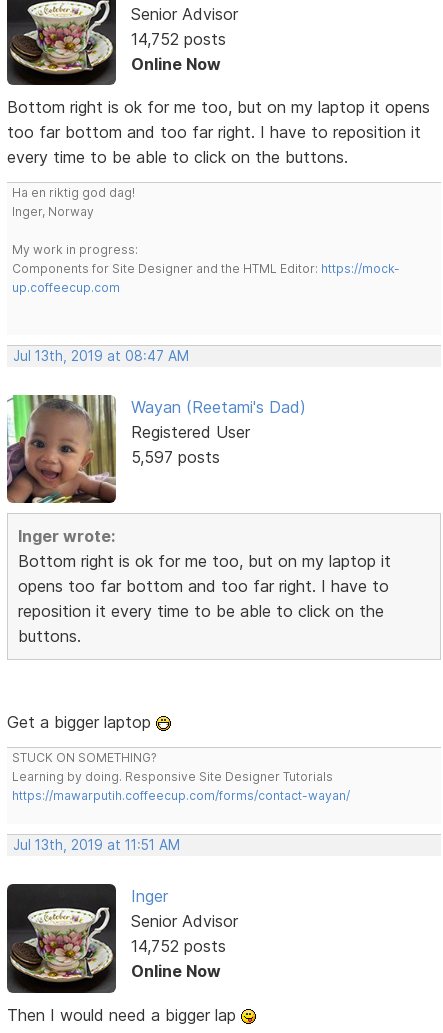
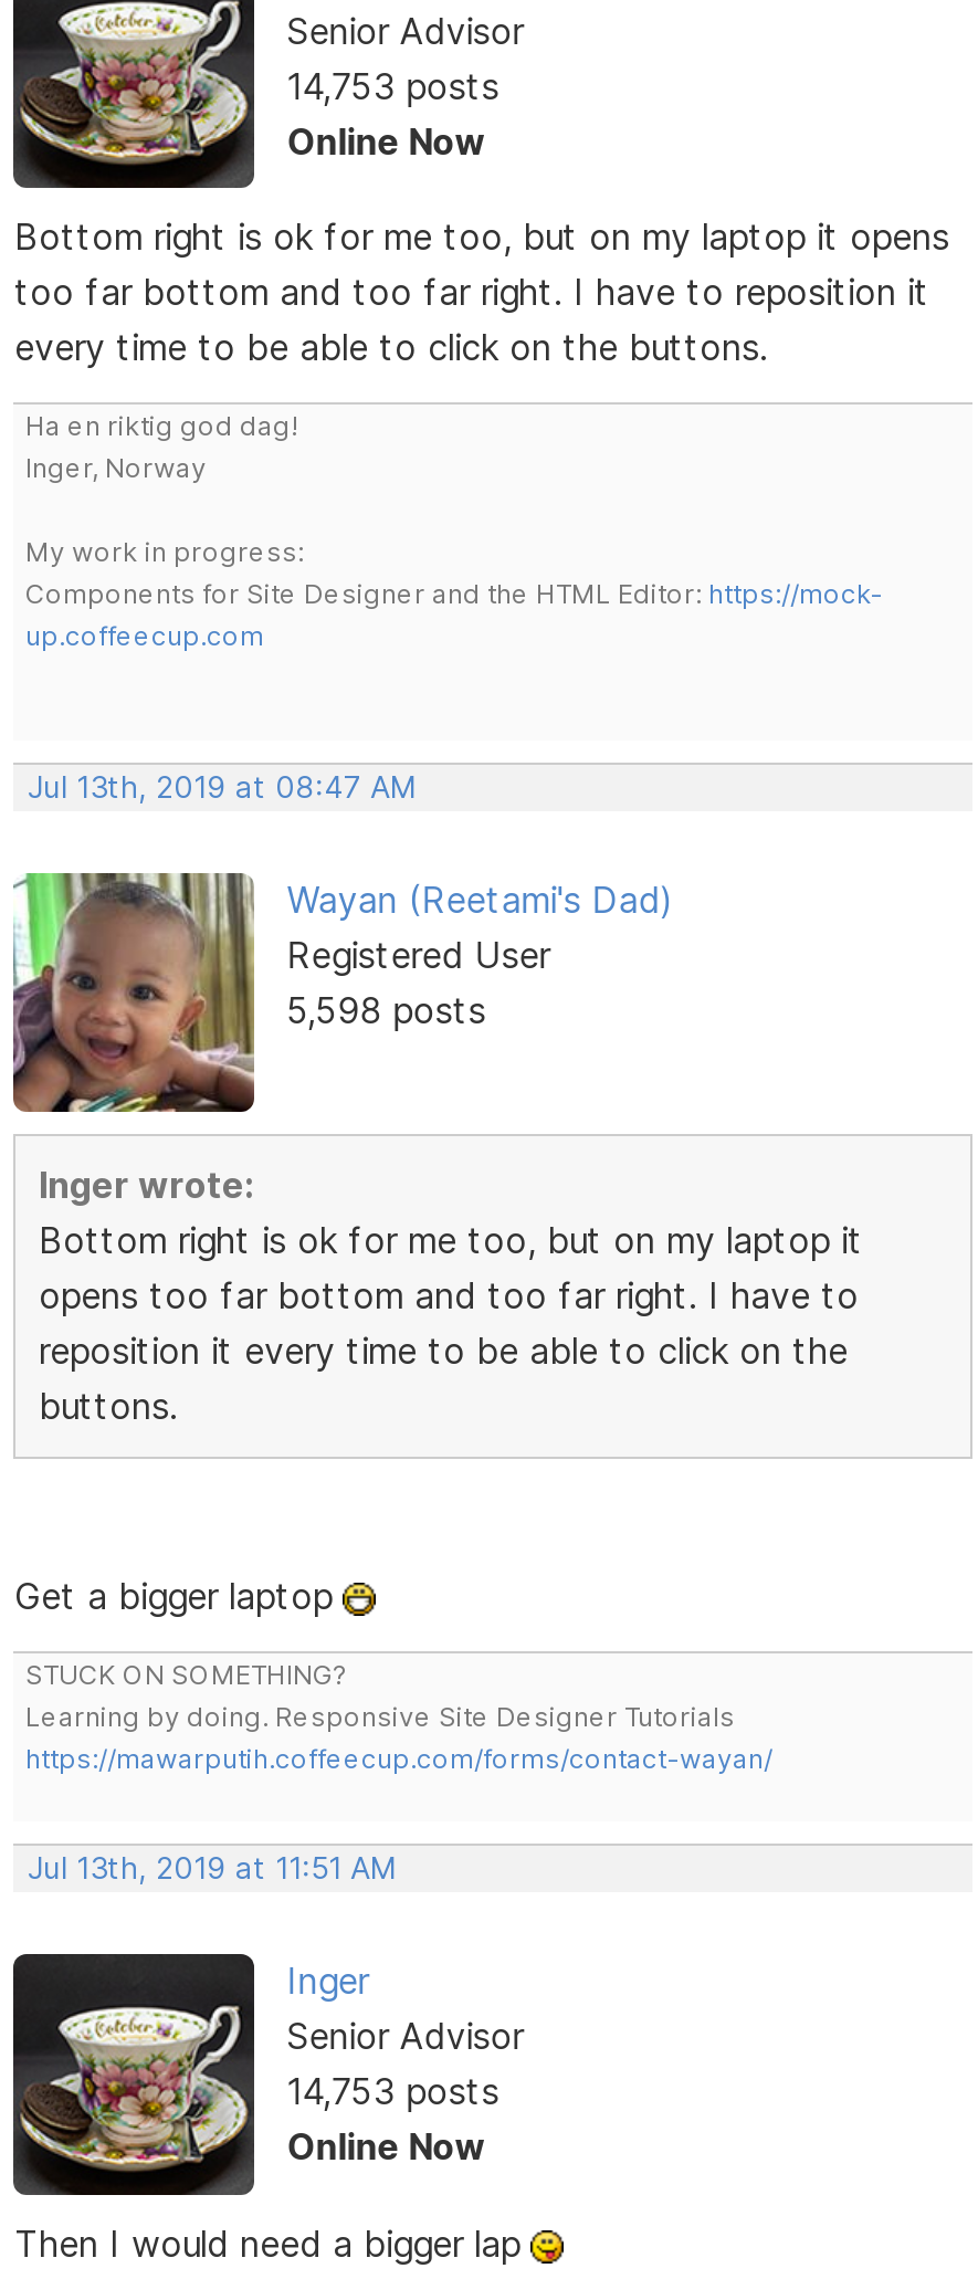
- 14,752 posts
+ 14,753 posts

- 5,597 posts
+ 5,598 posts

- 14,752 posts
+ 14,753 posts
